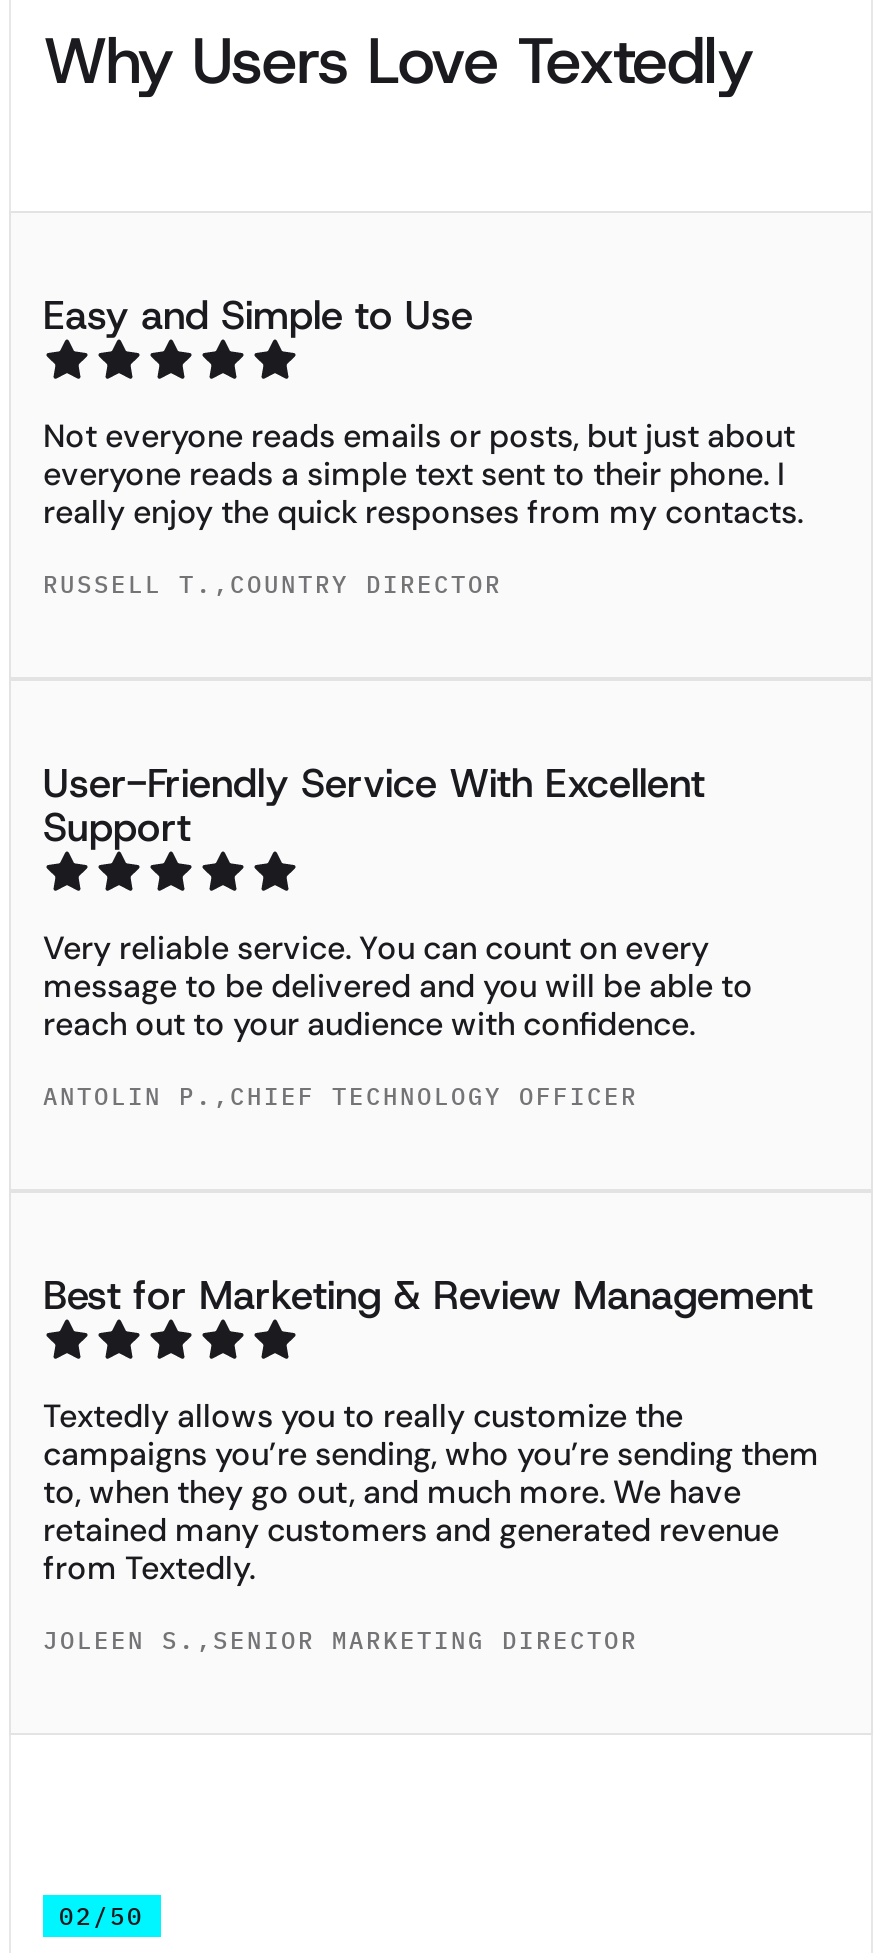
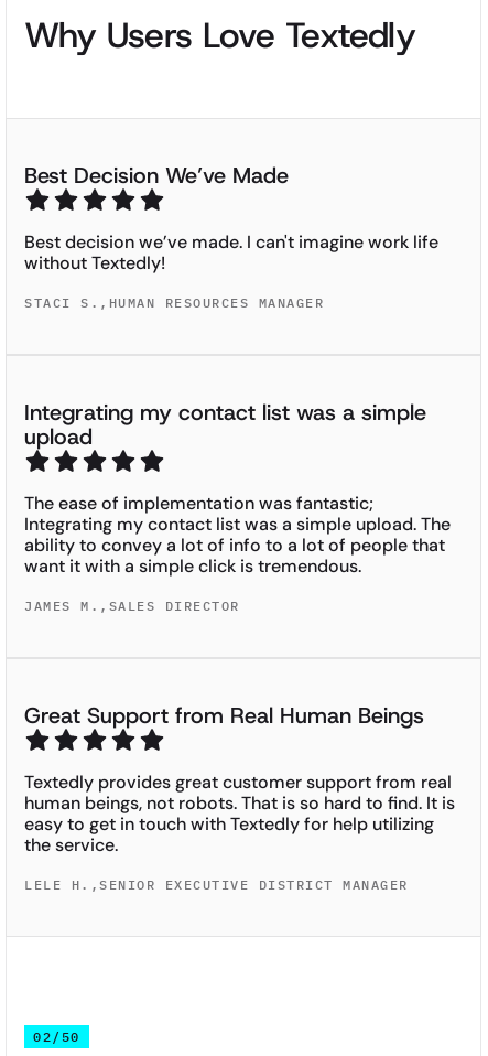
- Easy and Simple to Use
+ Best Decision We’ve Made

- Not everyone reads emails or posts, but just about
- everyone reads a simple text sent to their phone. I
- really enjoy the quick responses from my contacts.
+ Best decision we’ve made. I can't imagine work life
+ without Textedly!

- RUSSELL T., COUNTRY DIRECTOR
+ STACI S., HUMAN RESOURCES MANAGER

- User-Friendly Service With Excellent
- Support
+ Integrating my contact list was a simple
+ upload

- Very reliable service. You can count on every
- message to be delivered and you will be able to
- reach out to your audience with confidence.
+ The ease of implementation was fantastic;
+ Integrating my contact list was a simple upload. The
+ ability to convey a lot of info to a lot of people that
+ want it with a simple click is tremendous.

- ANTOLIN P., CHIEF TECHNOLOGY OFFICER
+ JAMES M., SALES DIRECTOR

- Best for Marketing & Review Management
+ Great Support from Real Human Beings

- Textedly allows you to really customize the
- campaigns you’re sending, who you’re sending them
- to, when they go out, and much more. We have
- retained many customers and generated revenue
- from Textedly.
+ Textedly provides great customer support from real
+ human beings, not robots. That is so hard to find. It is
+ easy to get in touch with Textedly for help utilizing
+ the service.

- JOLEEN S., SENIOR MARKETING DIRECTOR
+ LELE H., SENIOR EXECUTIVE DISTRICT MANAGER
